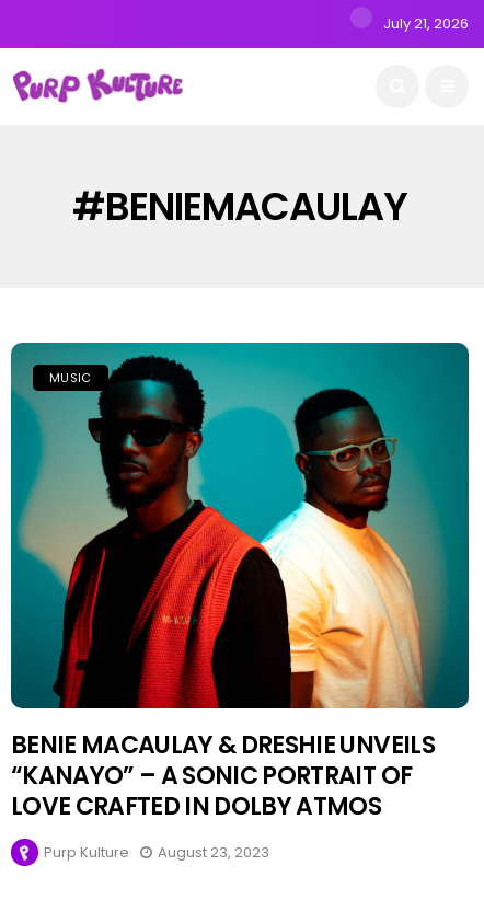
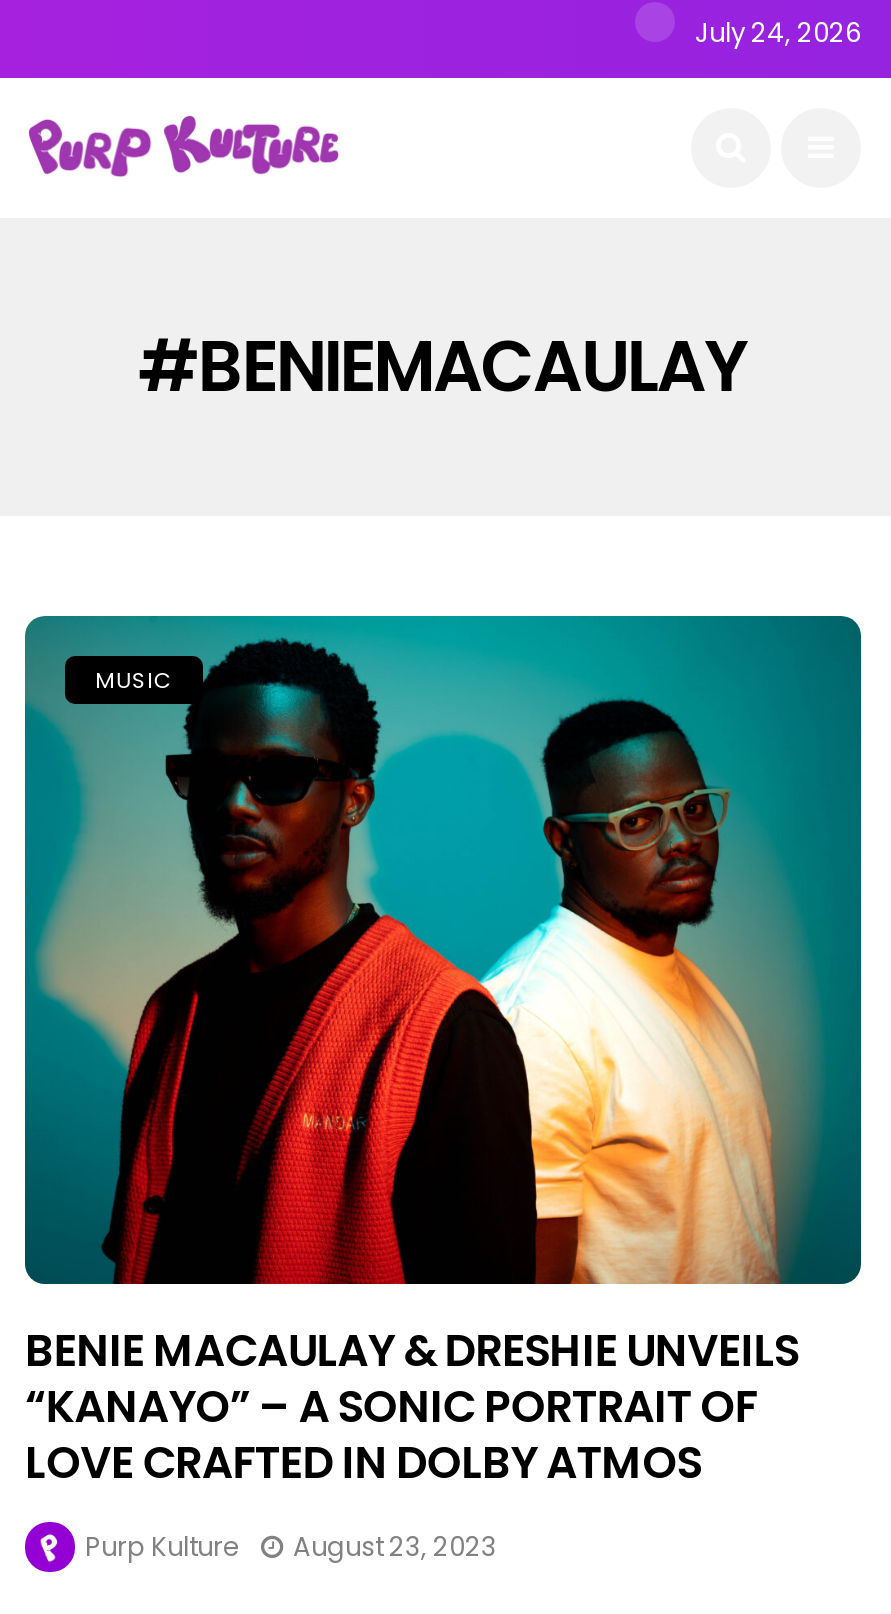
- July 21, 2026
+ July 24, 2026
